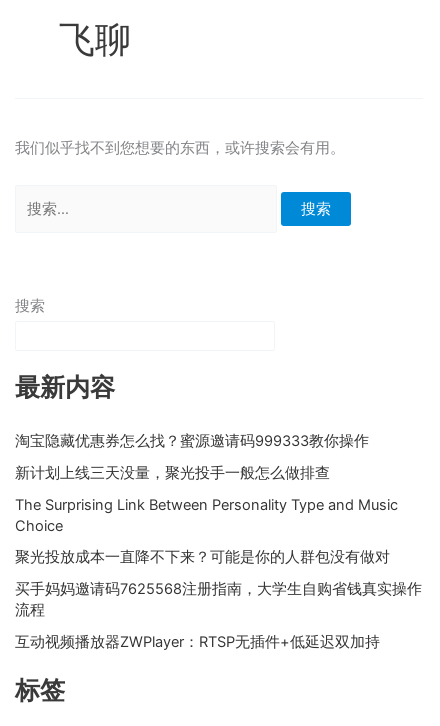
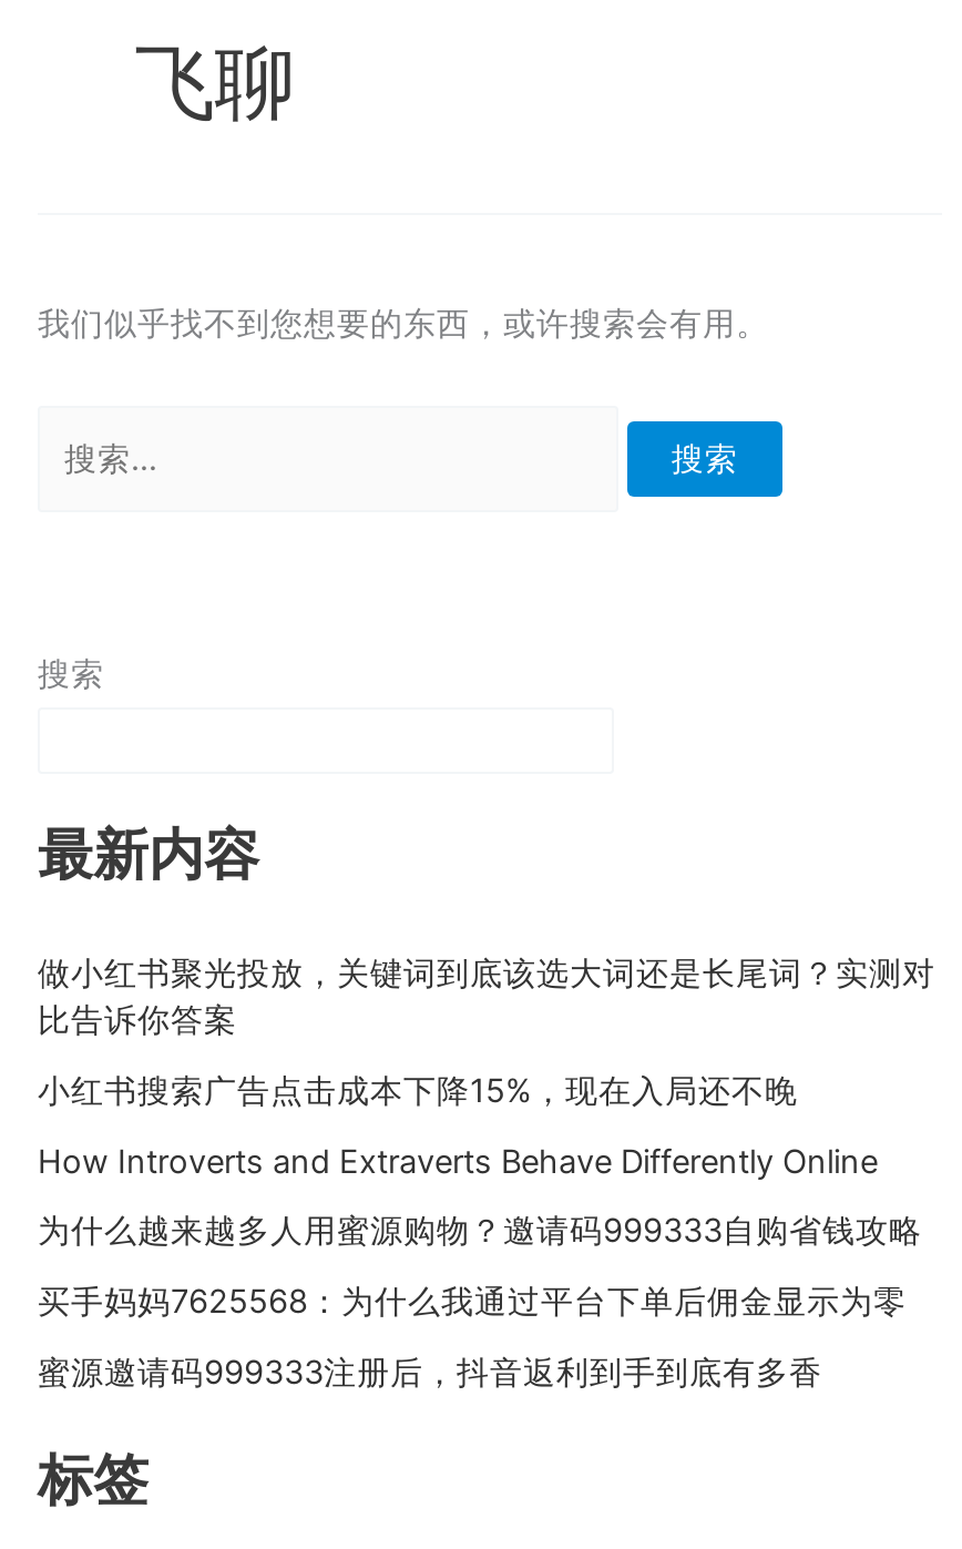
- 淘宝隐藏优惠券怎么找？蜜源邀请码999333教你操作
+ 做小红书聚光投放，关键词到底该选大词还是长尾词？实测对
+ 比告诉你答案

- 新计划上线三天没量，聚光投手一般怎么做排查
+ 小红书搜索广告点击成本下降15%，现在入局还不晚

- The Surprising Link Between Personality Type and Music
- Choice
+ How Introverts and Extraverts Behave Differently Online

- 聚光投放成本一直降不下来？可能是你的人群包没有做对
+ 为什么越来越多人用蜜源购物？邀请码999333自购省钱攻略

- 买手妈妈邀请码7625568注册指南，大学生自购省钱真实操作
- 流程
+ 买手妈妈7625568：为什么我通过平台下单后佣金显示为零

- 互动视频播放器ZWPlayer：RTSP无插件+低延迟双加持
+ 蜜源邀请码999333注册后，抖音返利到手到底有多香
